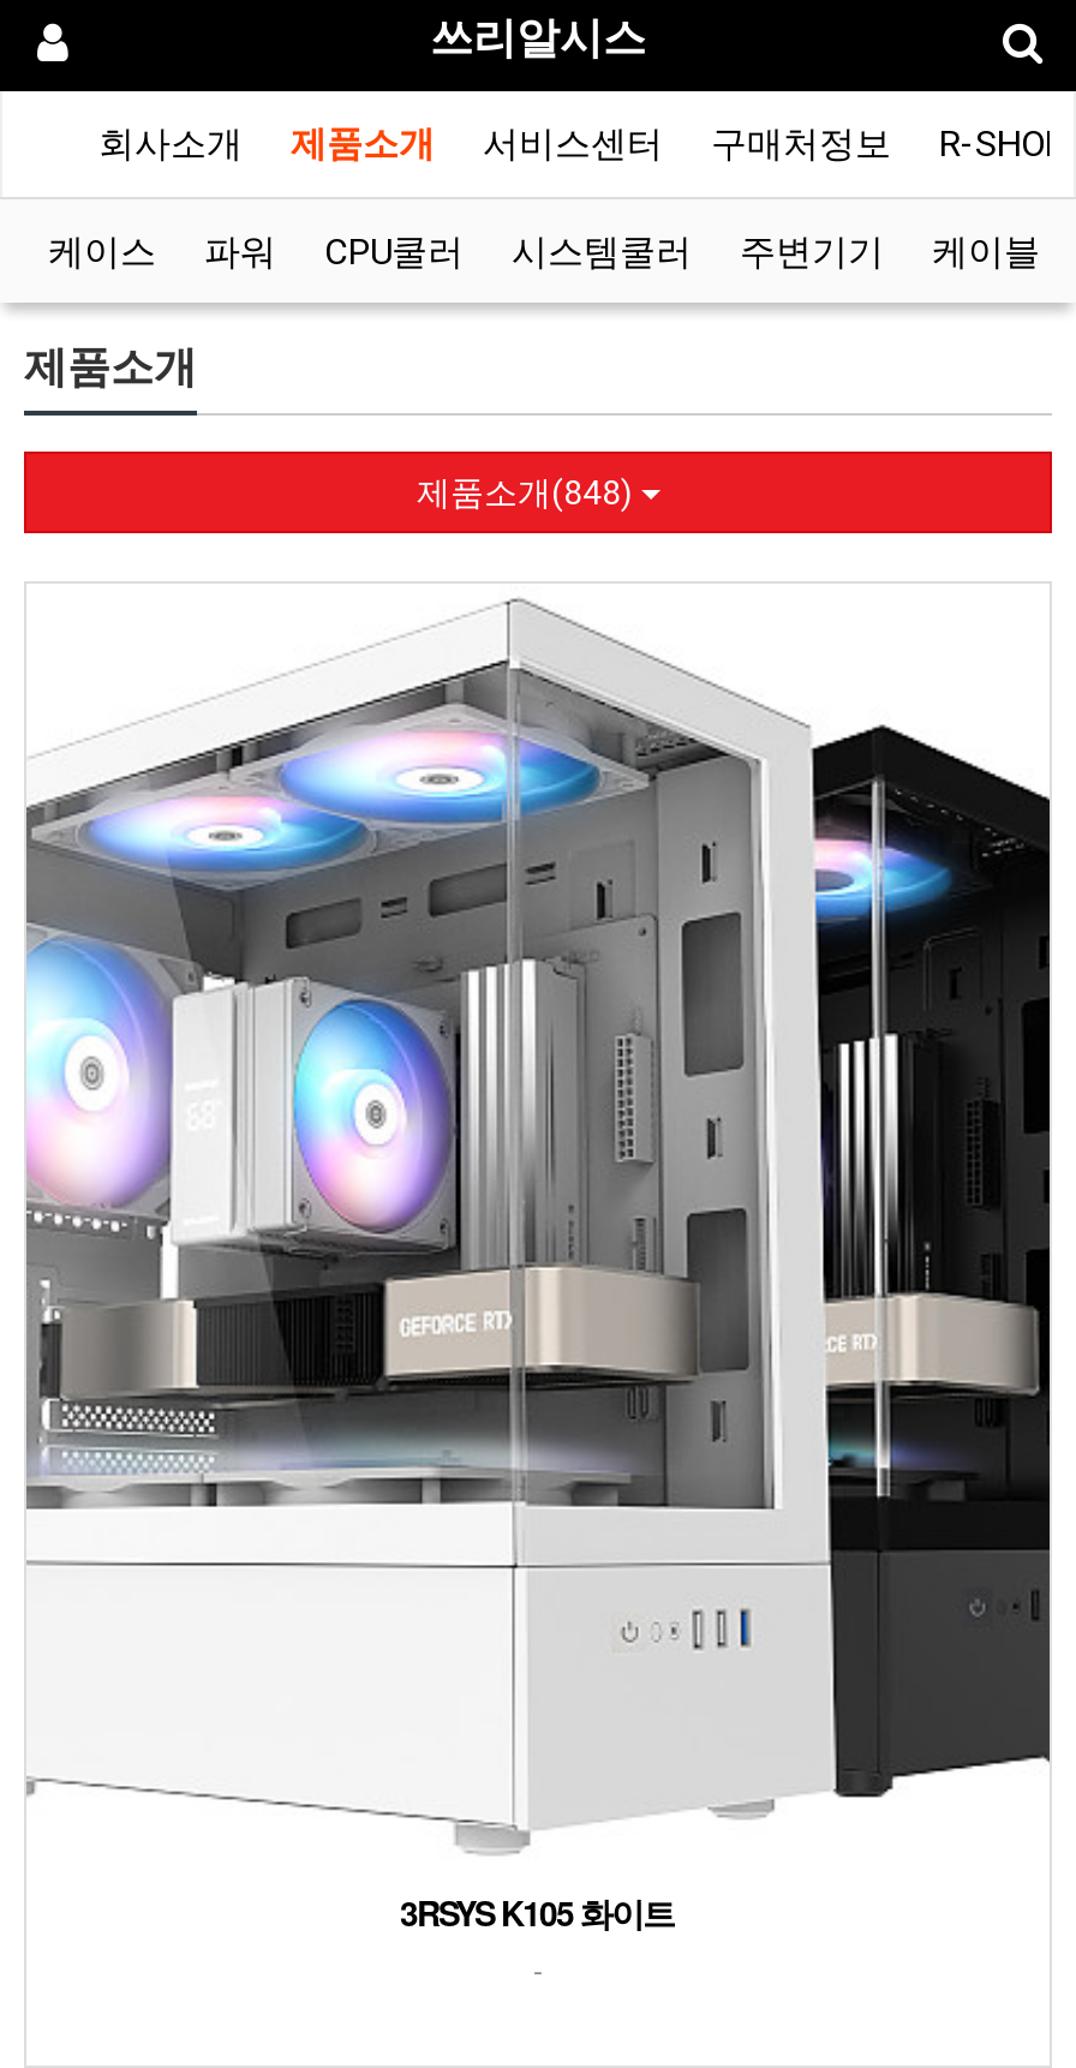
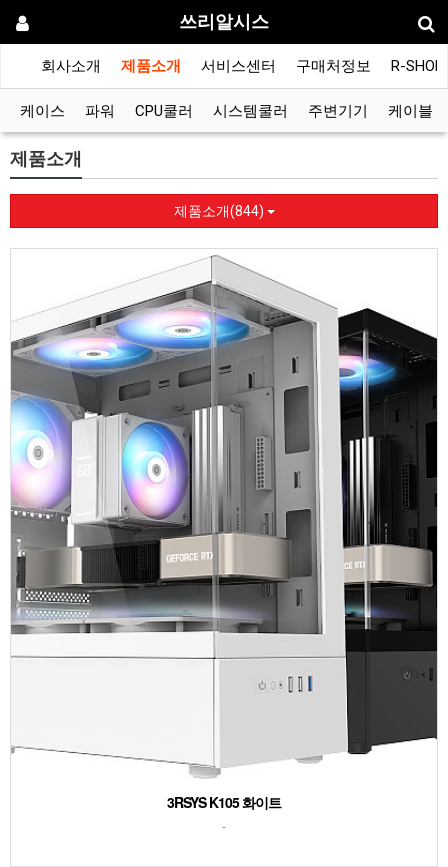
- 제품소개(848)
+ 제품소개(844)
